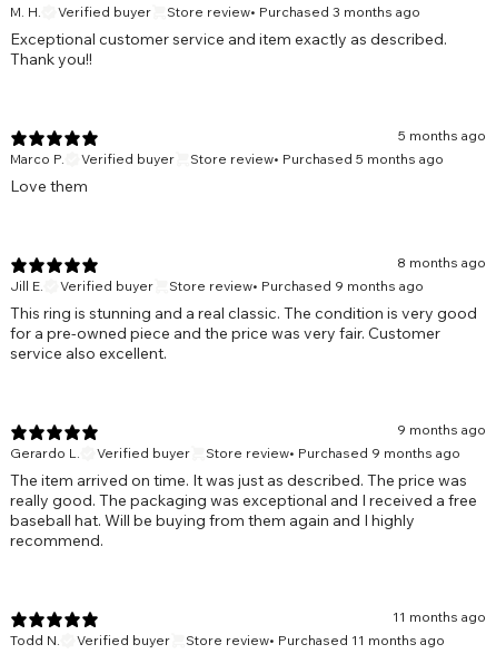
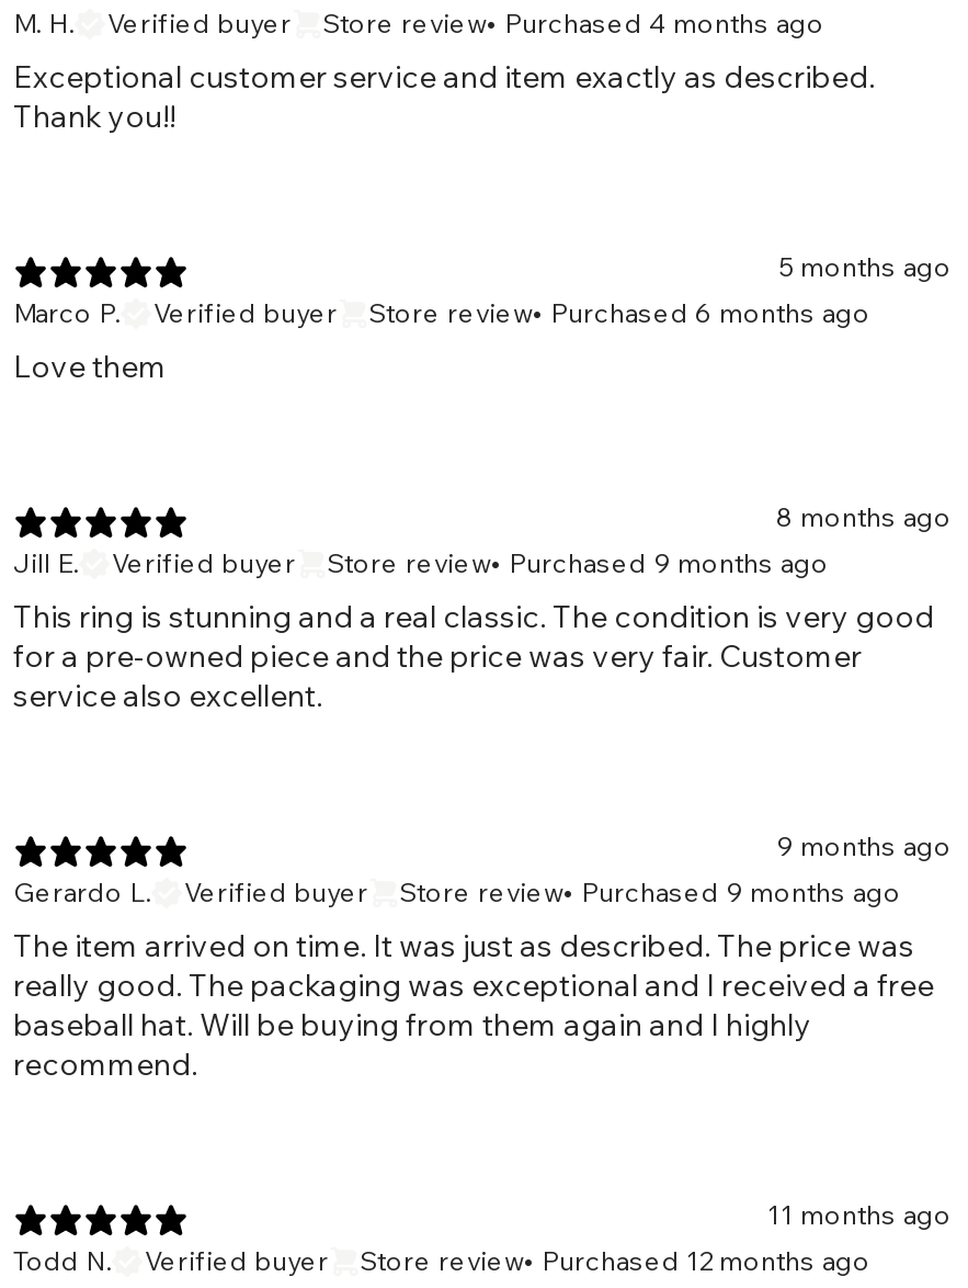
- Store review• Purchased 3 months ago
+ Store review• Purchased 4 months ago

- Store review• Purchased 5 months ago
+ Store review• Purchased 6 months ago

- Store review• Purchased 11 months ago
+ Store review• Purchased 12 months ago
